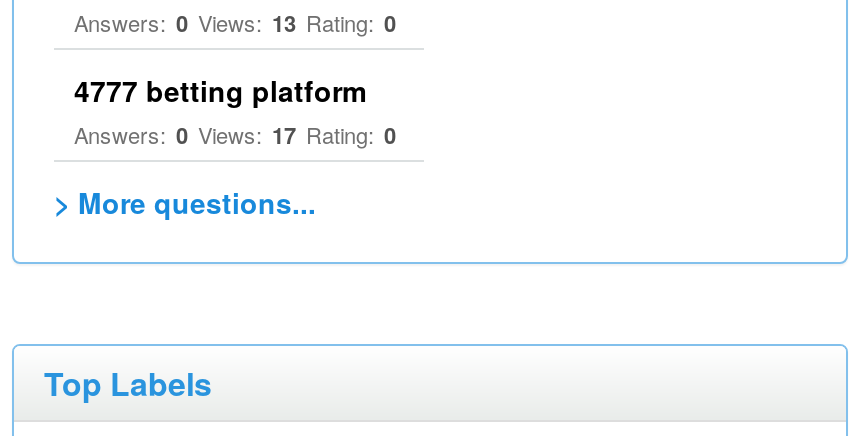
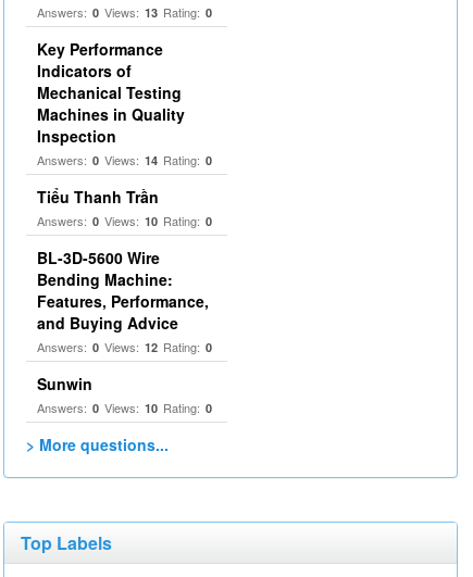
- 4777 betting platform
- Answers: 0 Views: 17 Rating: 0
+ Key Performance
+ Indicators of
+ Mechanical Testing
+ Machines in Quality
+ Inspection
+ Answers: 0 Views: 14 Rating: 0
+ Tiểu Thanh Trần
+ Answers: 0 Views: 10 Rating: 0
+ BL-3D-5600 Wire
+ Bending Machine:
+ Features, Performance,
+ and Buying Advice
+ Answers: 0 Views: 12 Rating: 0
+ Sunwin
+ Answers: 0 Views: 10 Rating: 0
